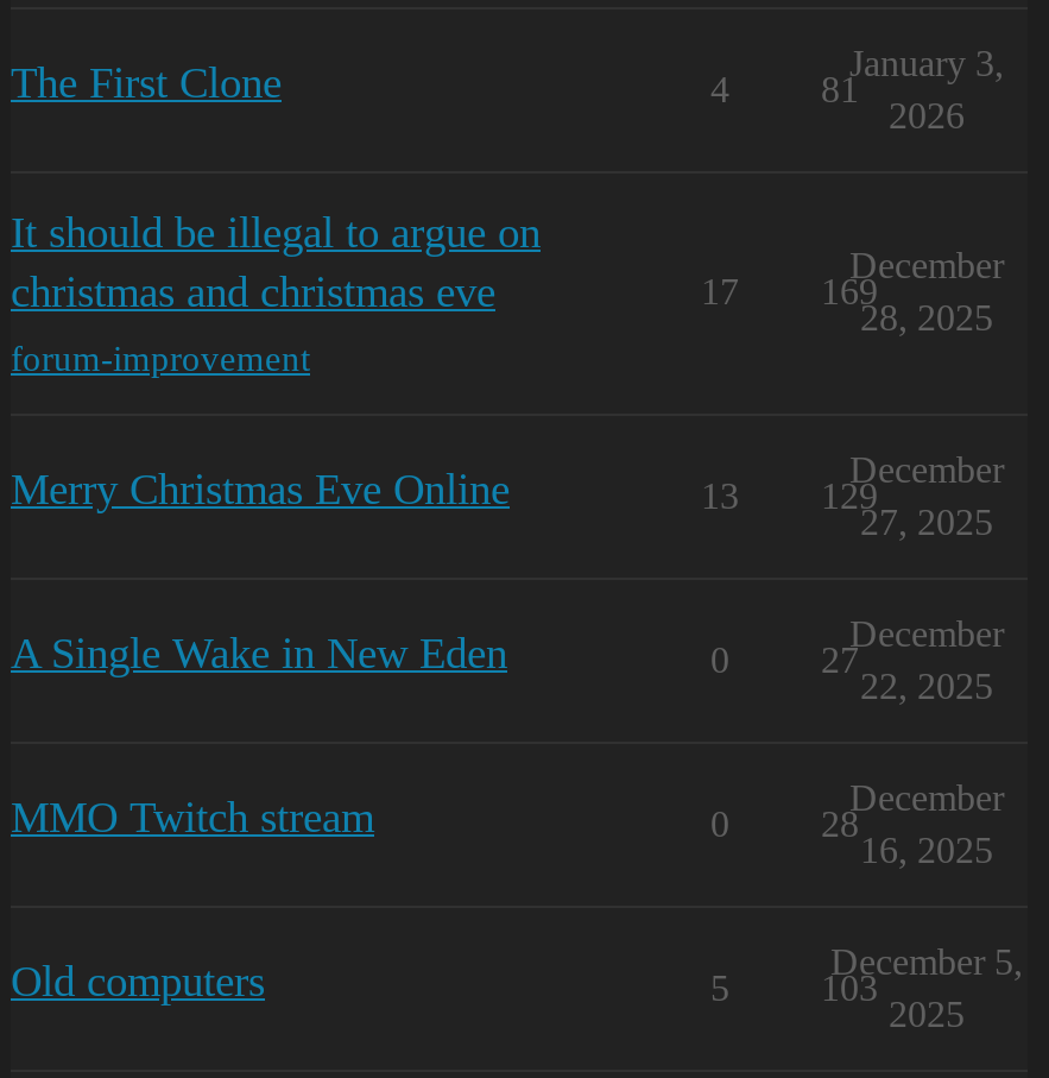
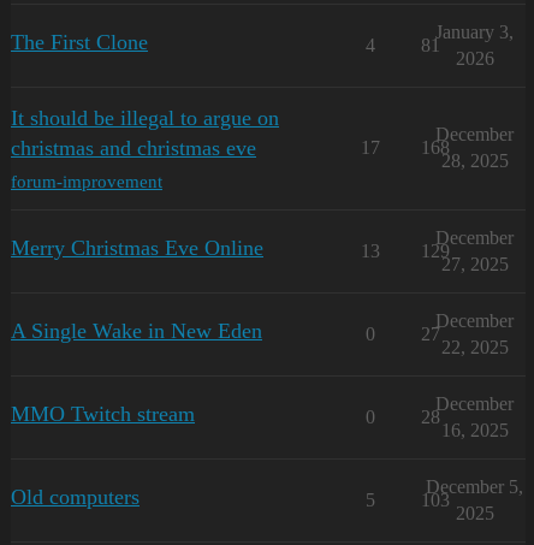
- 169
+ 168
